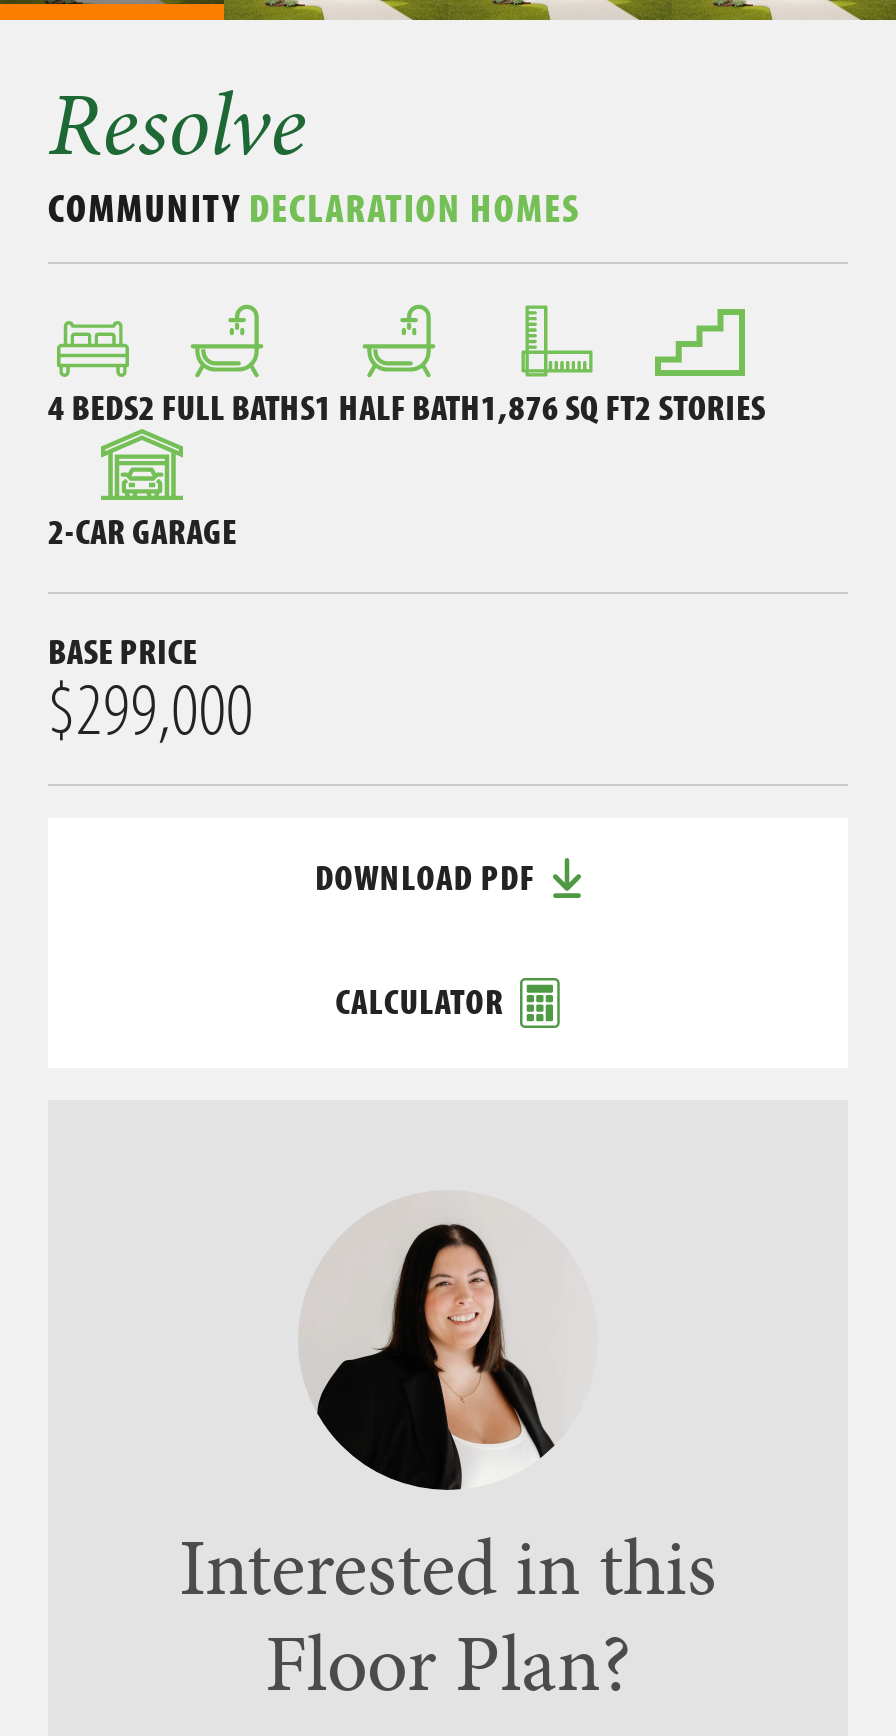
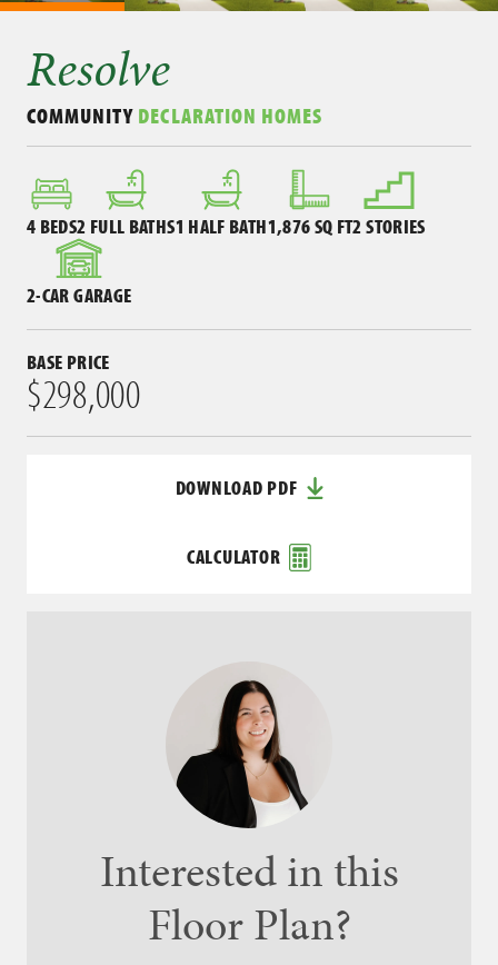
- $299,000
+ $298,000
